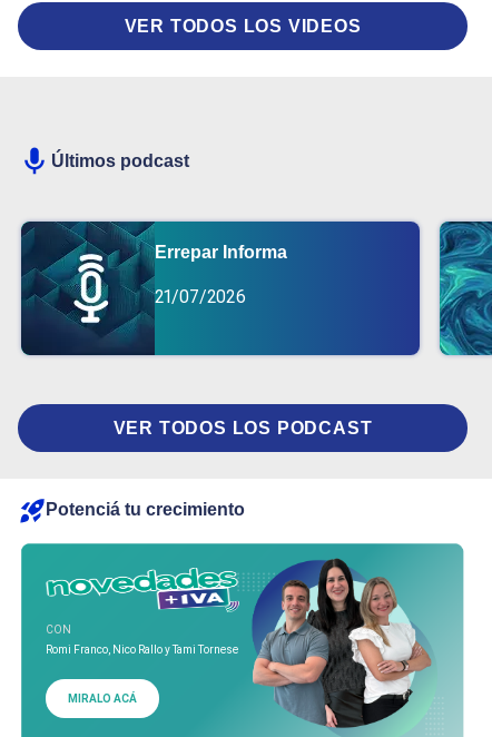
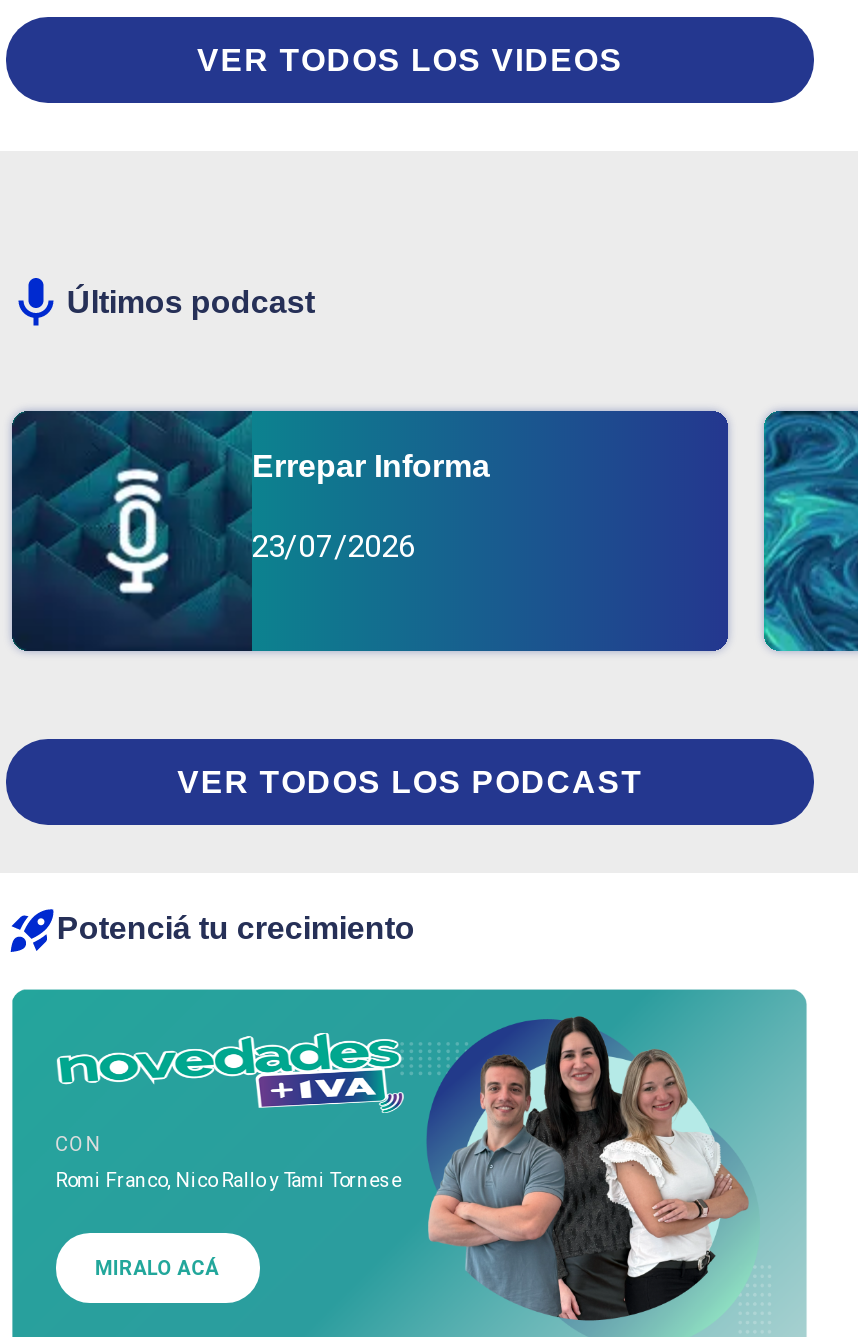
- 21/07/2026
+ 23/07/2026
